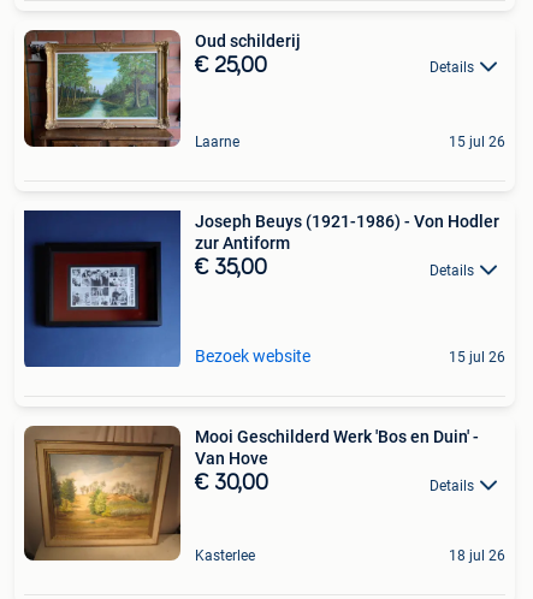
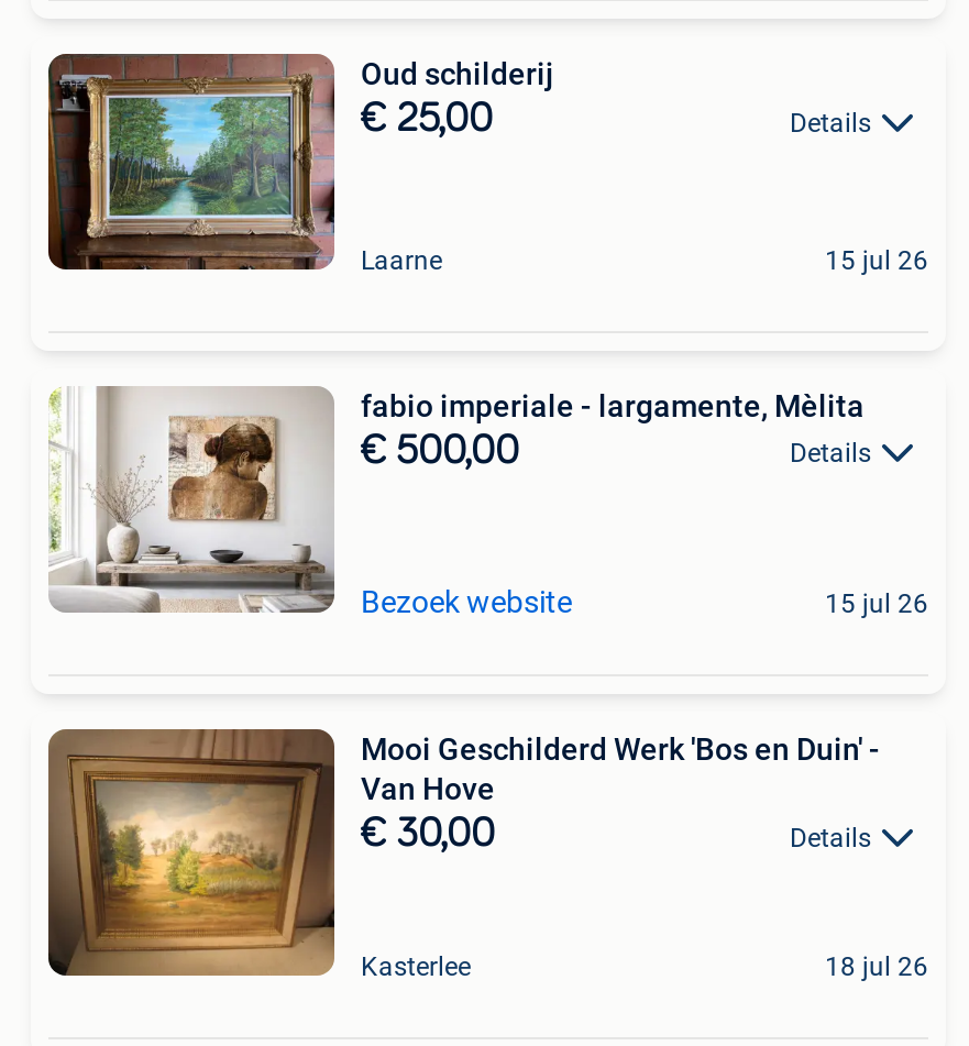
- [image]
- Joseph Beuys (1921-1986) - Von Hodler
- zur Antiform
- € 35,00
+ [image]
+ fabio imperiale - largamente, Mèlita
+ € 500,00
